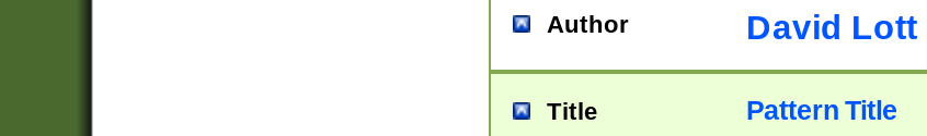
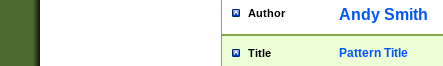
- David Lott
+ Andy Smith
